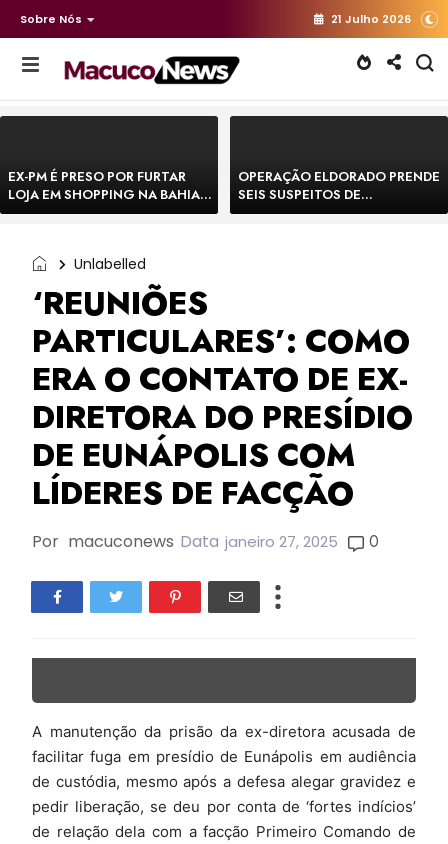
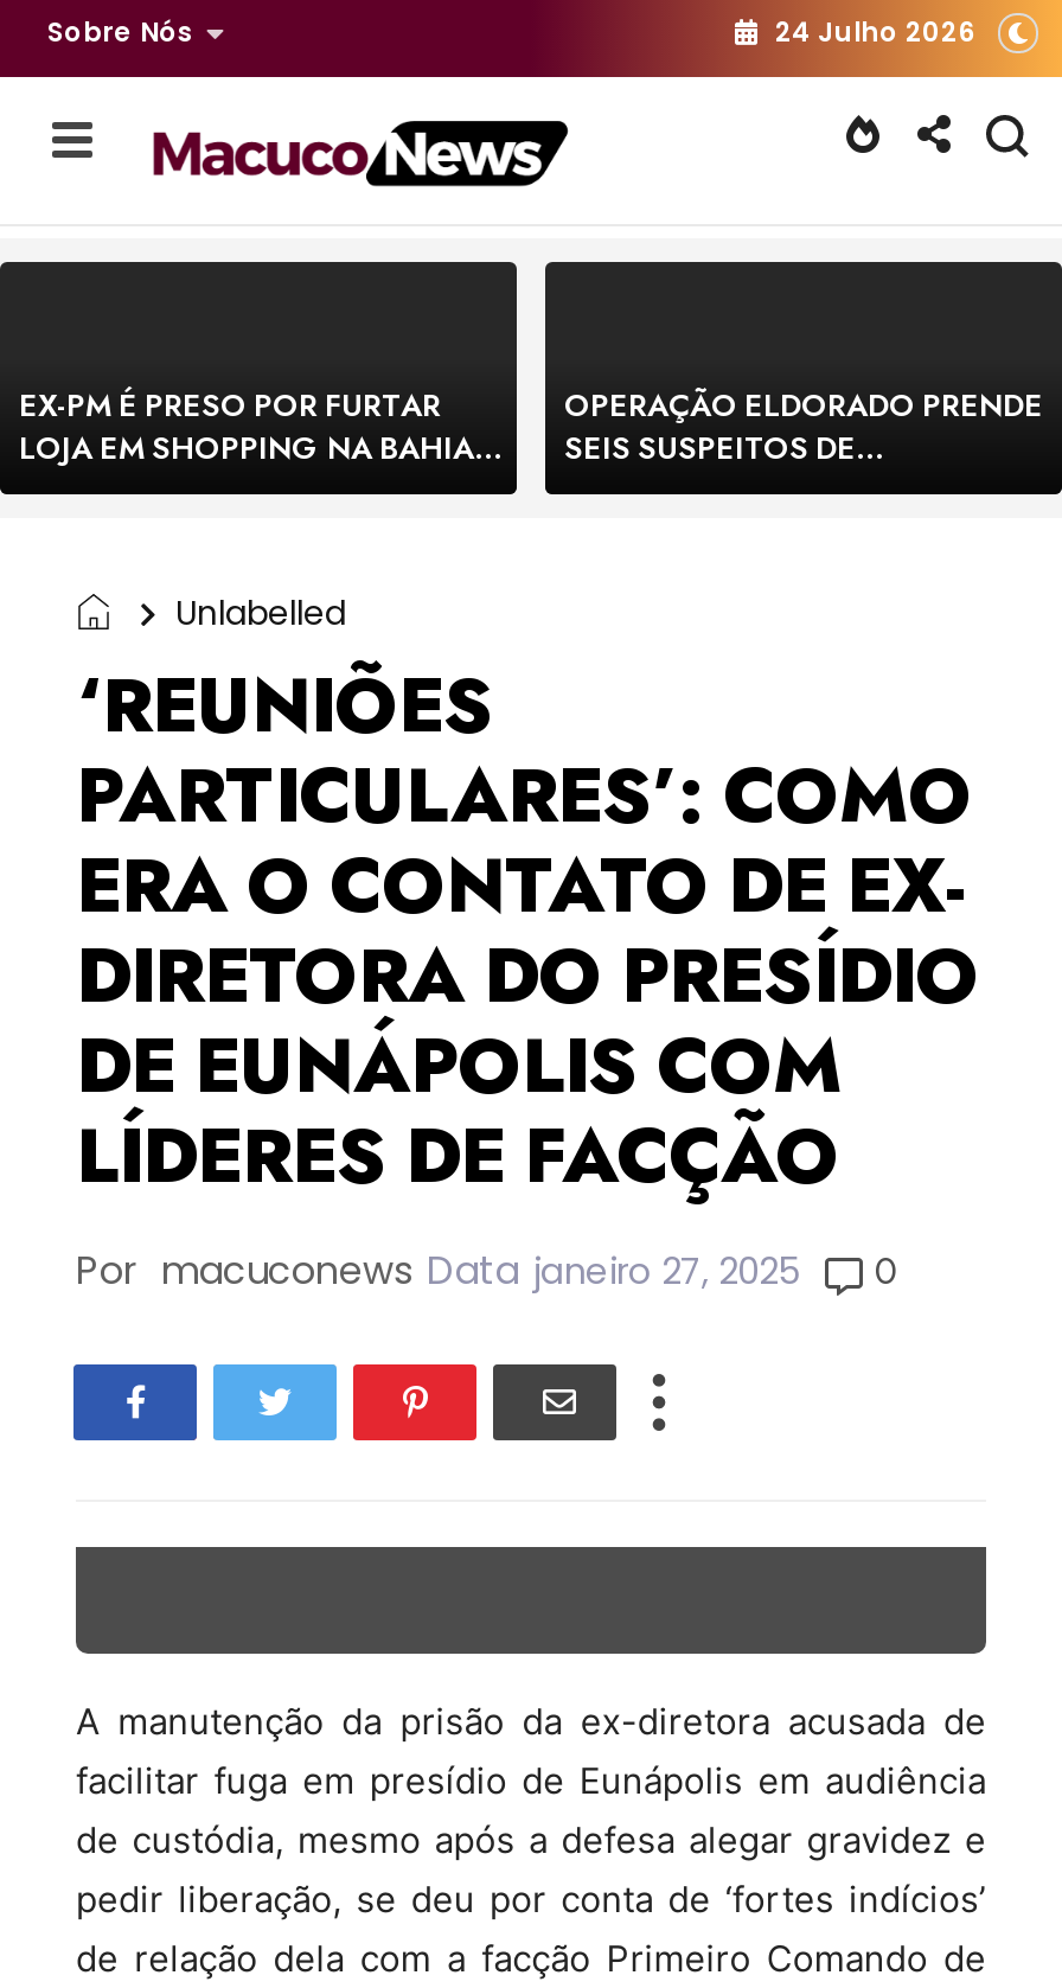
- 21 Julho 2026
+ 24 Julho 2026
